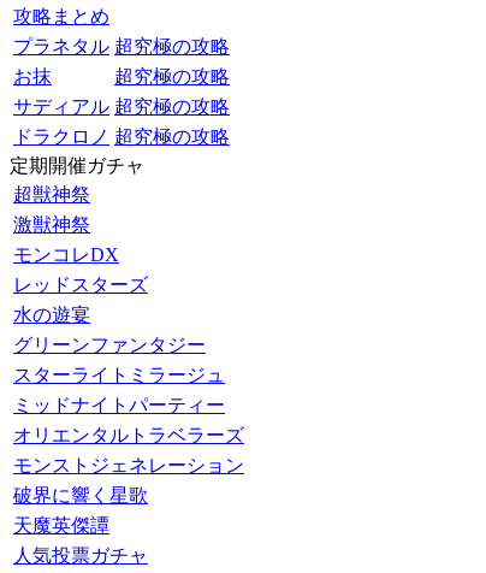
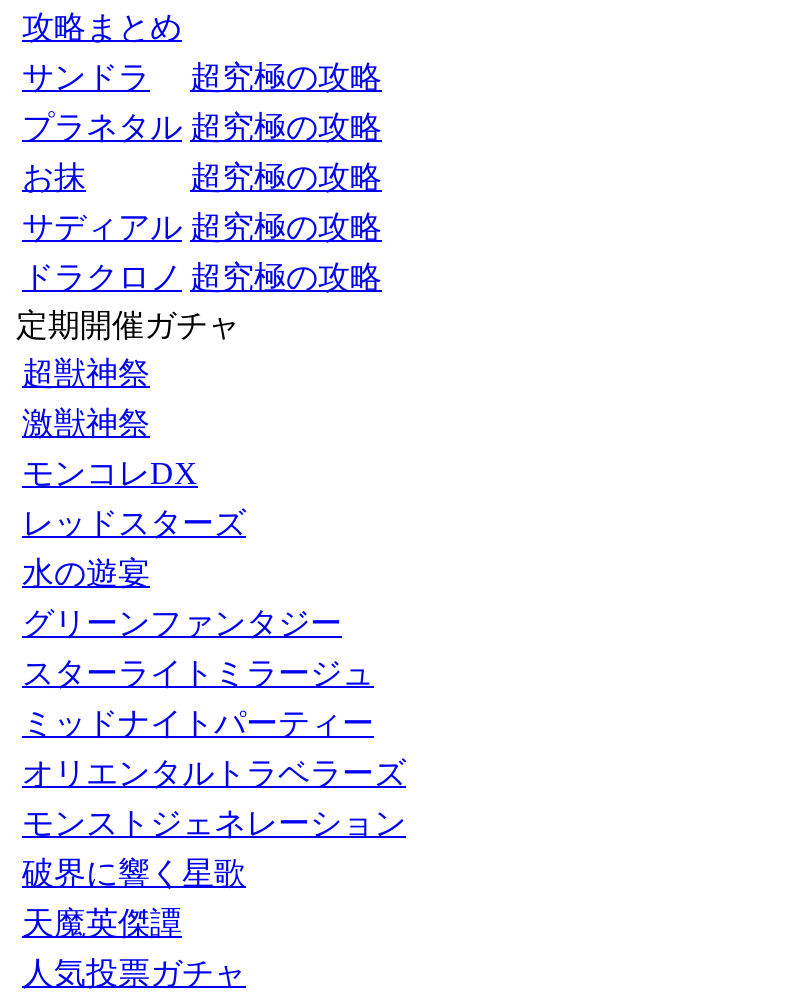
+ サンドラ
+ 超究極の攻略
